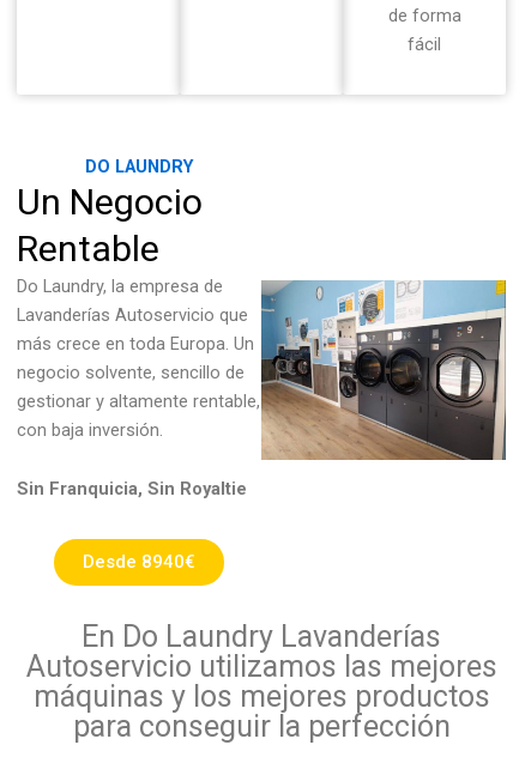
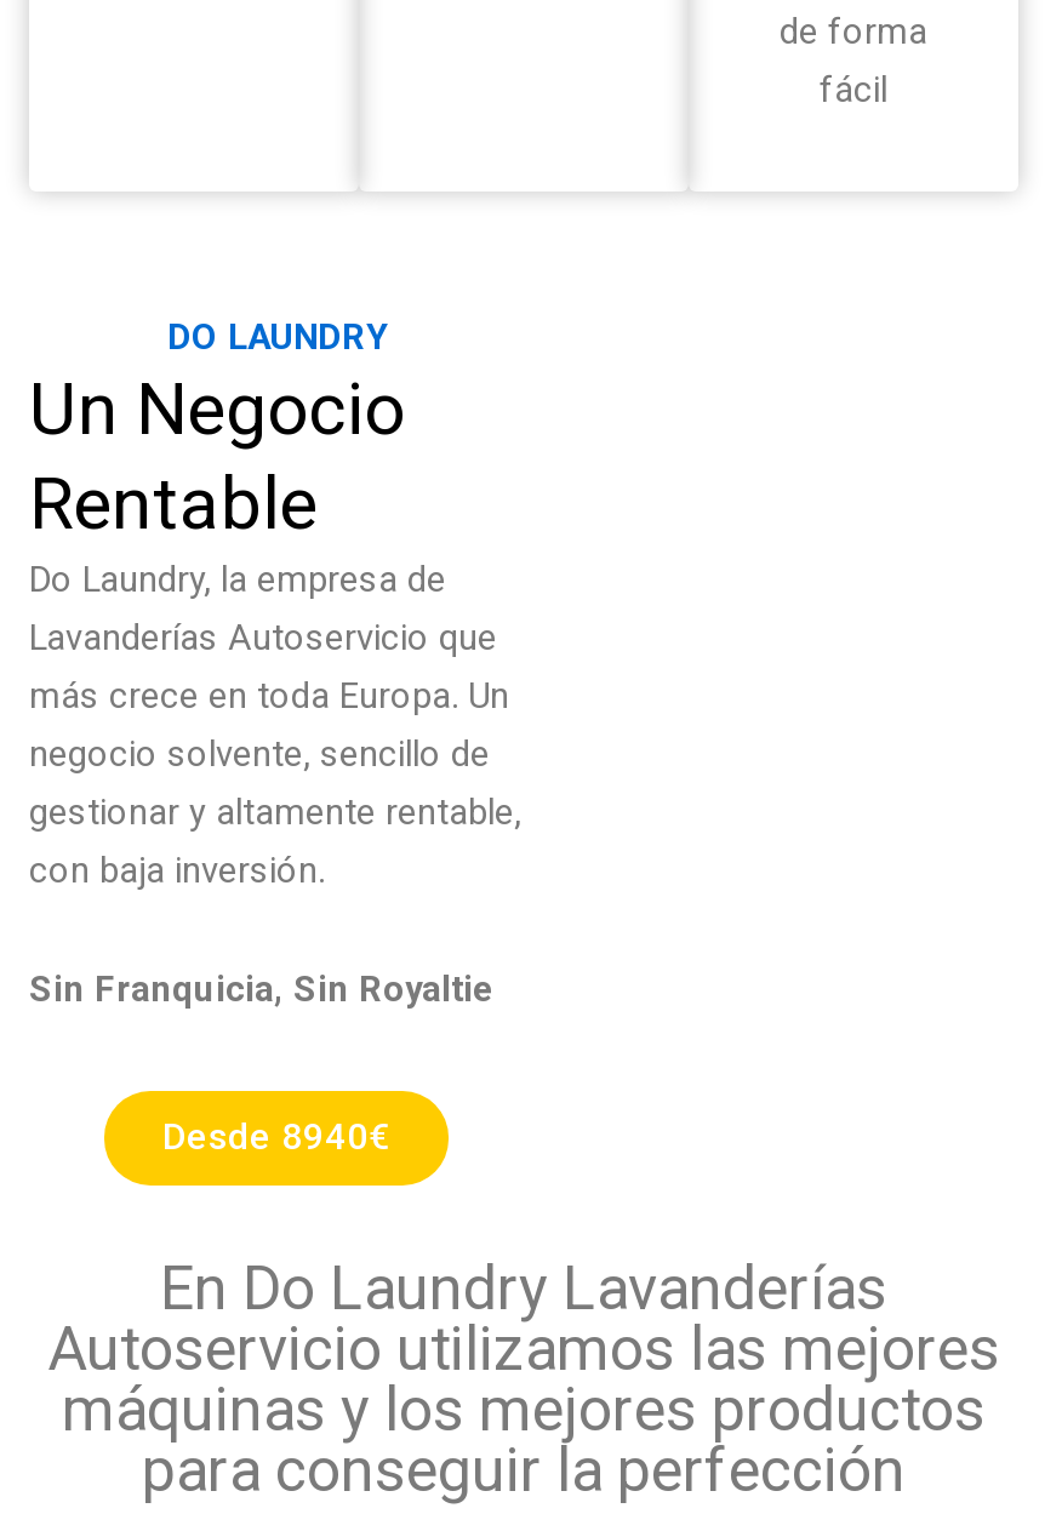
- [image]
